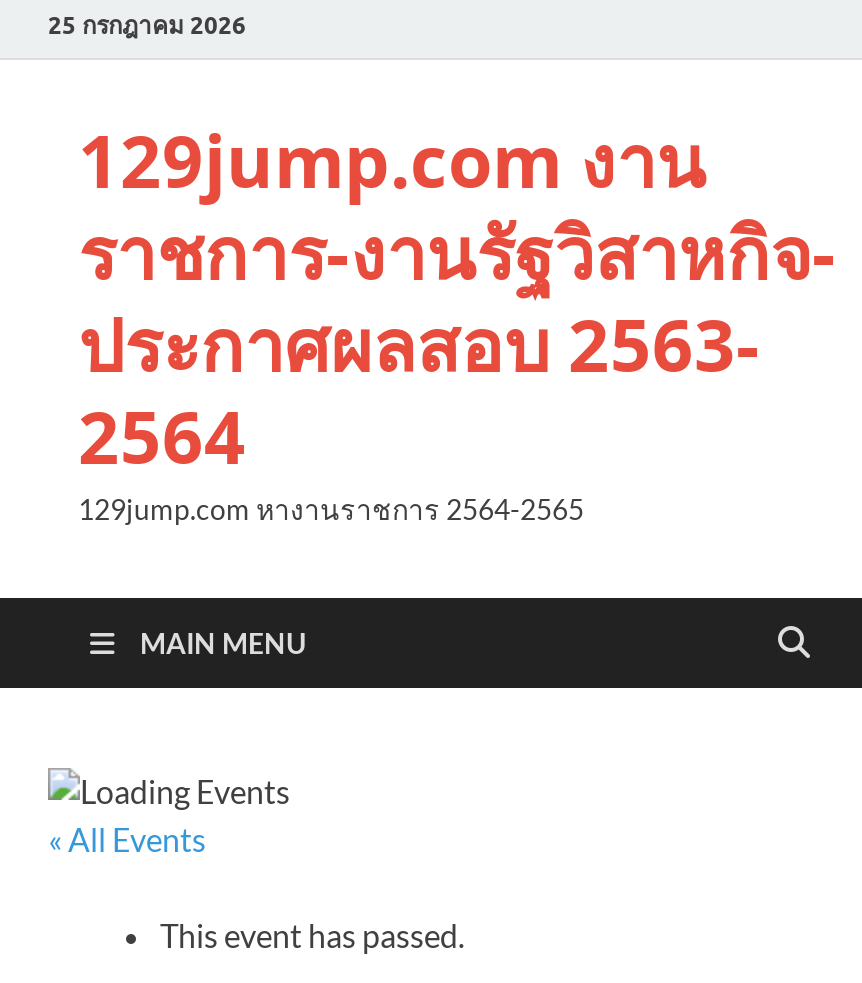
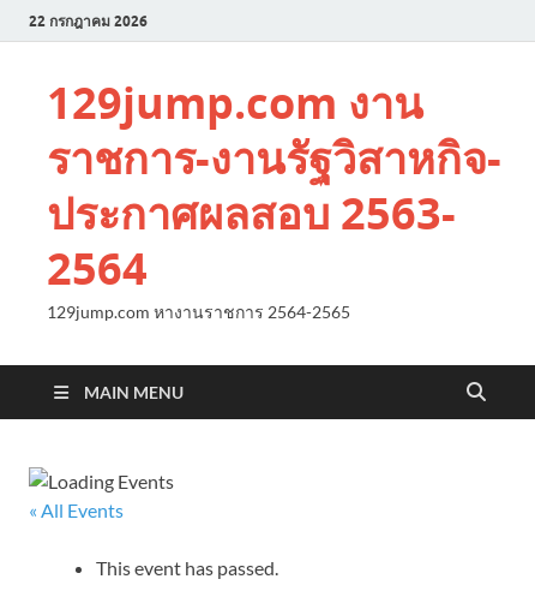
- 25 กรกฎาคม 2026
+ 22 กรกฎาคม 2026
